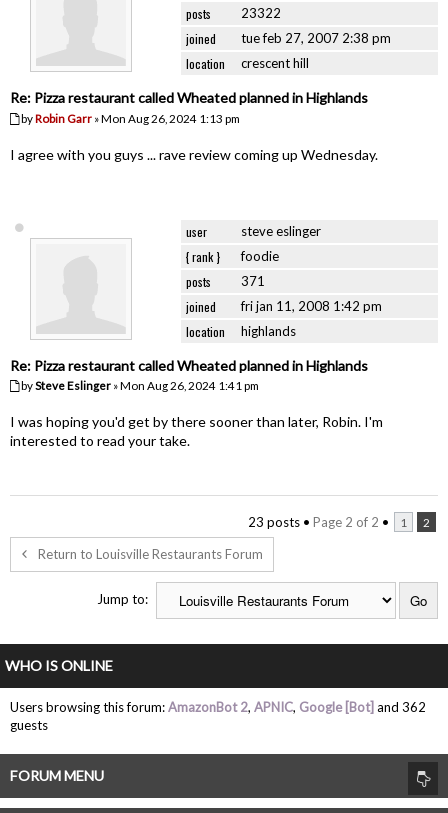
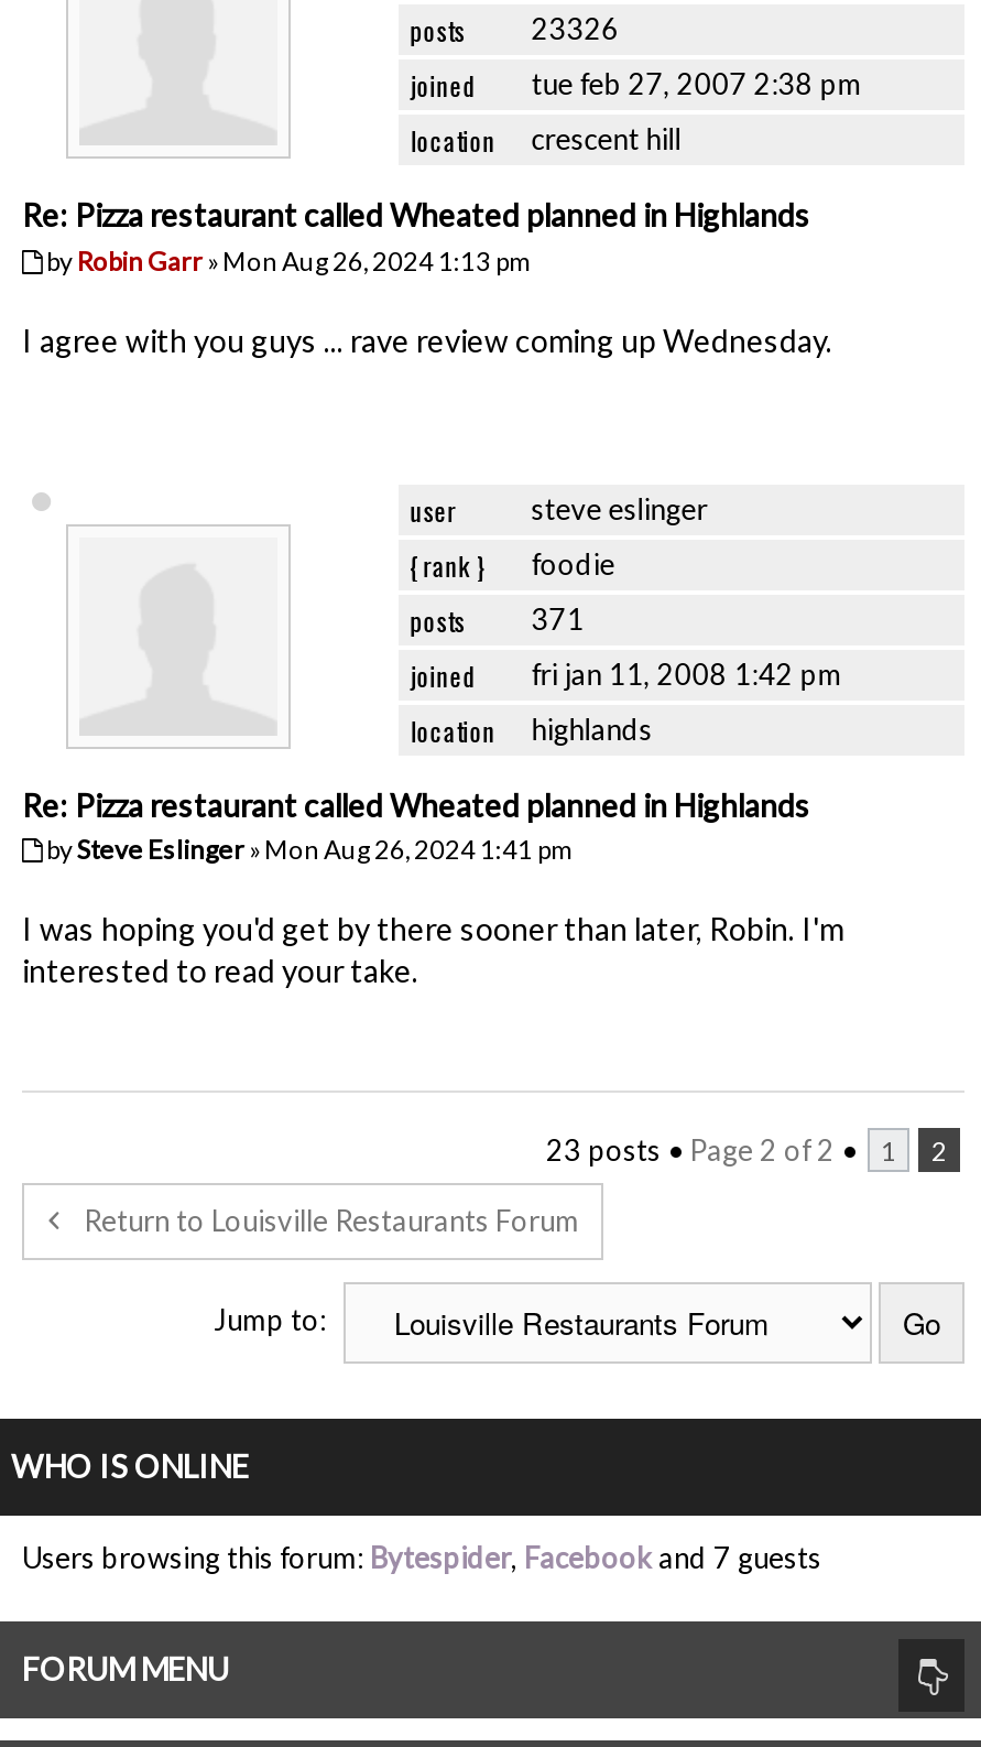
- posts 23322
+ posts 23326

- Users browsing this forum: AmazonBot 2, APNIC, Google [Bot] and 362
- guests
+ Users browsing this forum: Bytespider, Facebook and 7 guests
